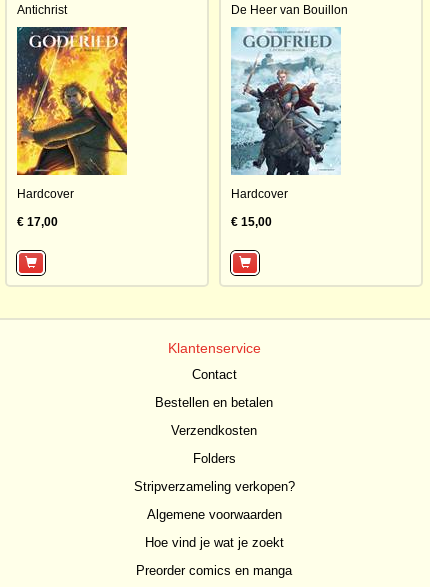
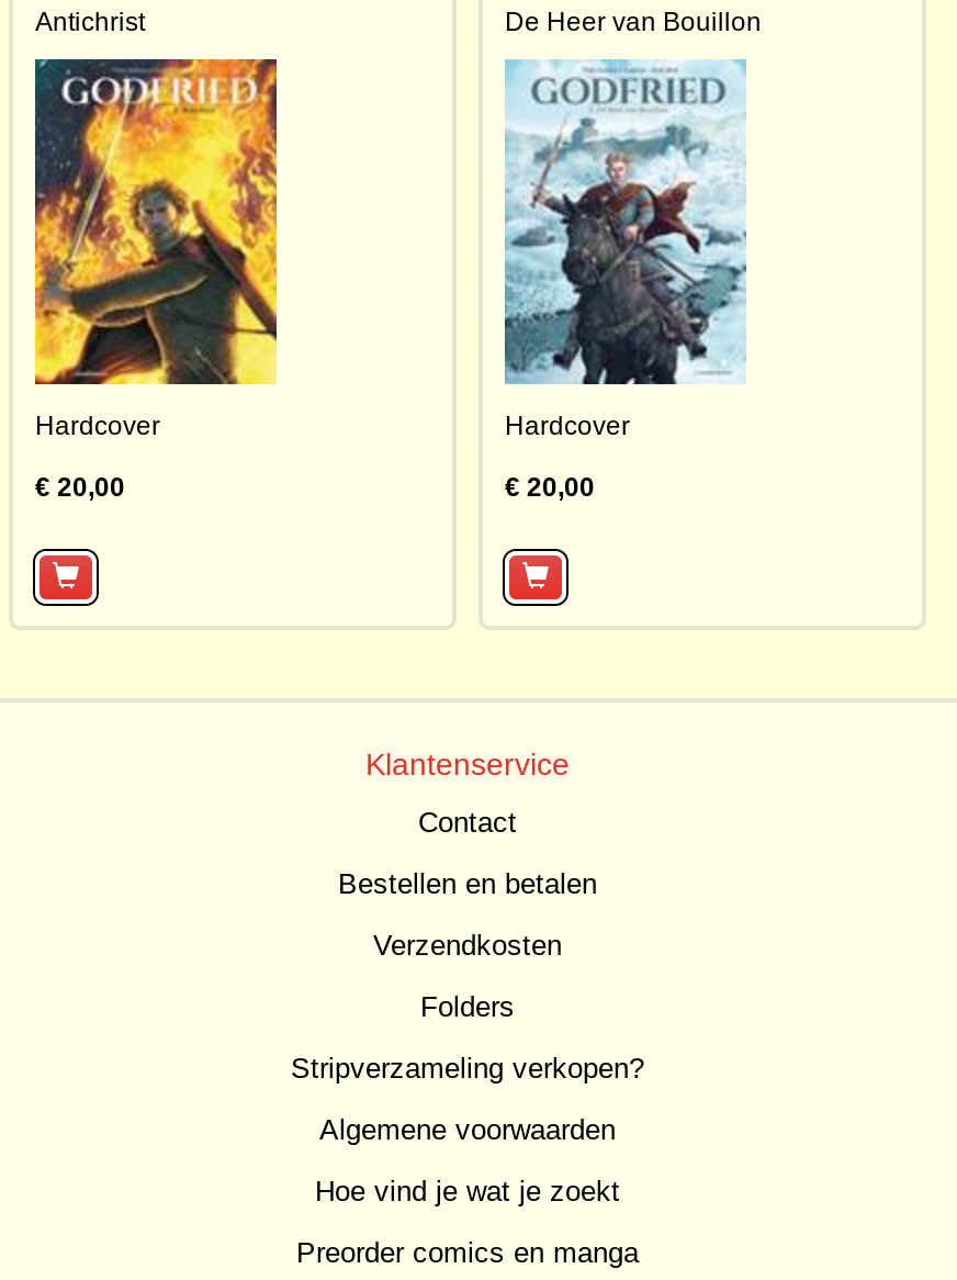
- € 17,00
+ € 20,00

- € 15,00
+ € 20,00
